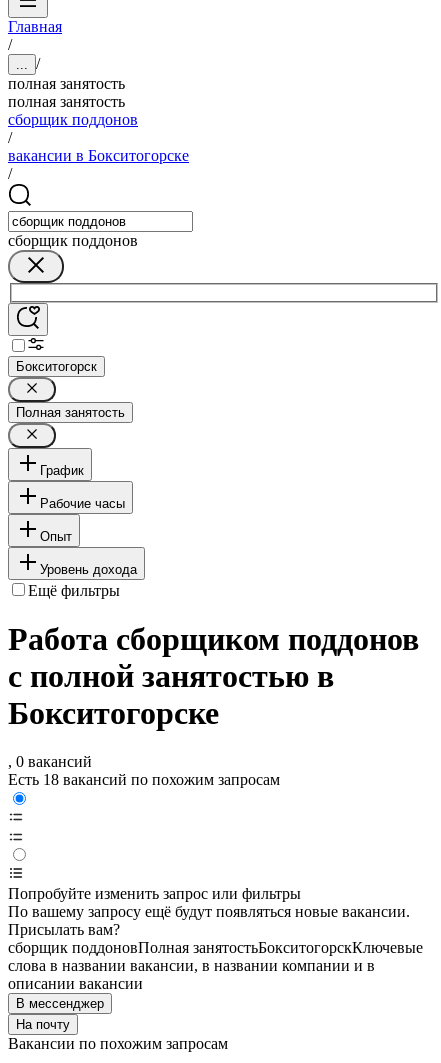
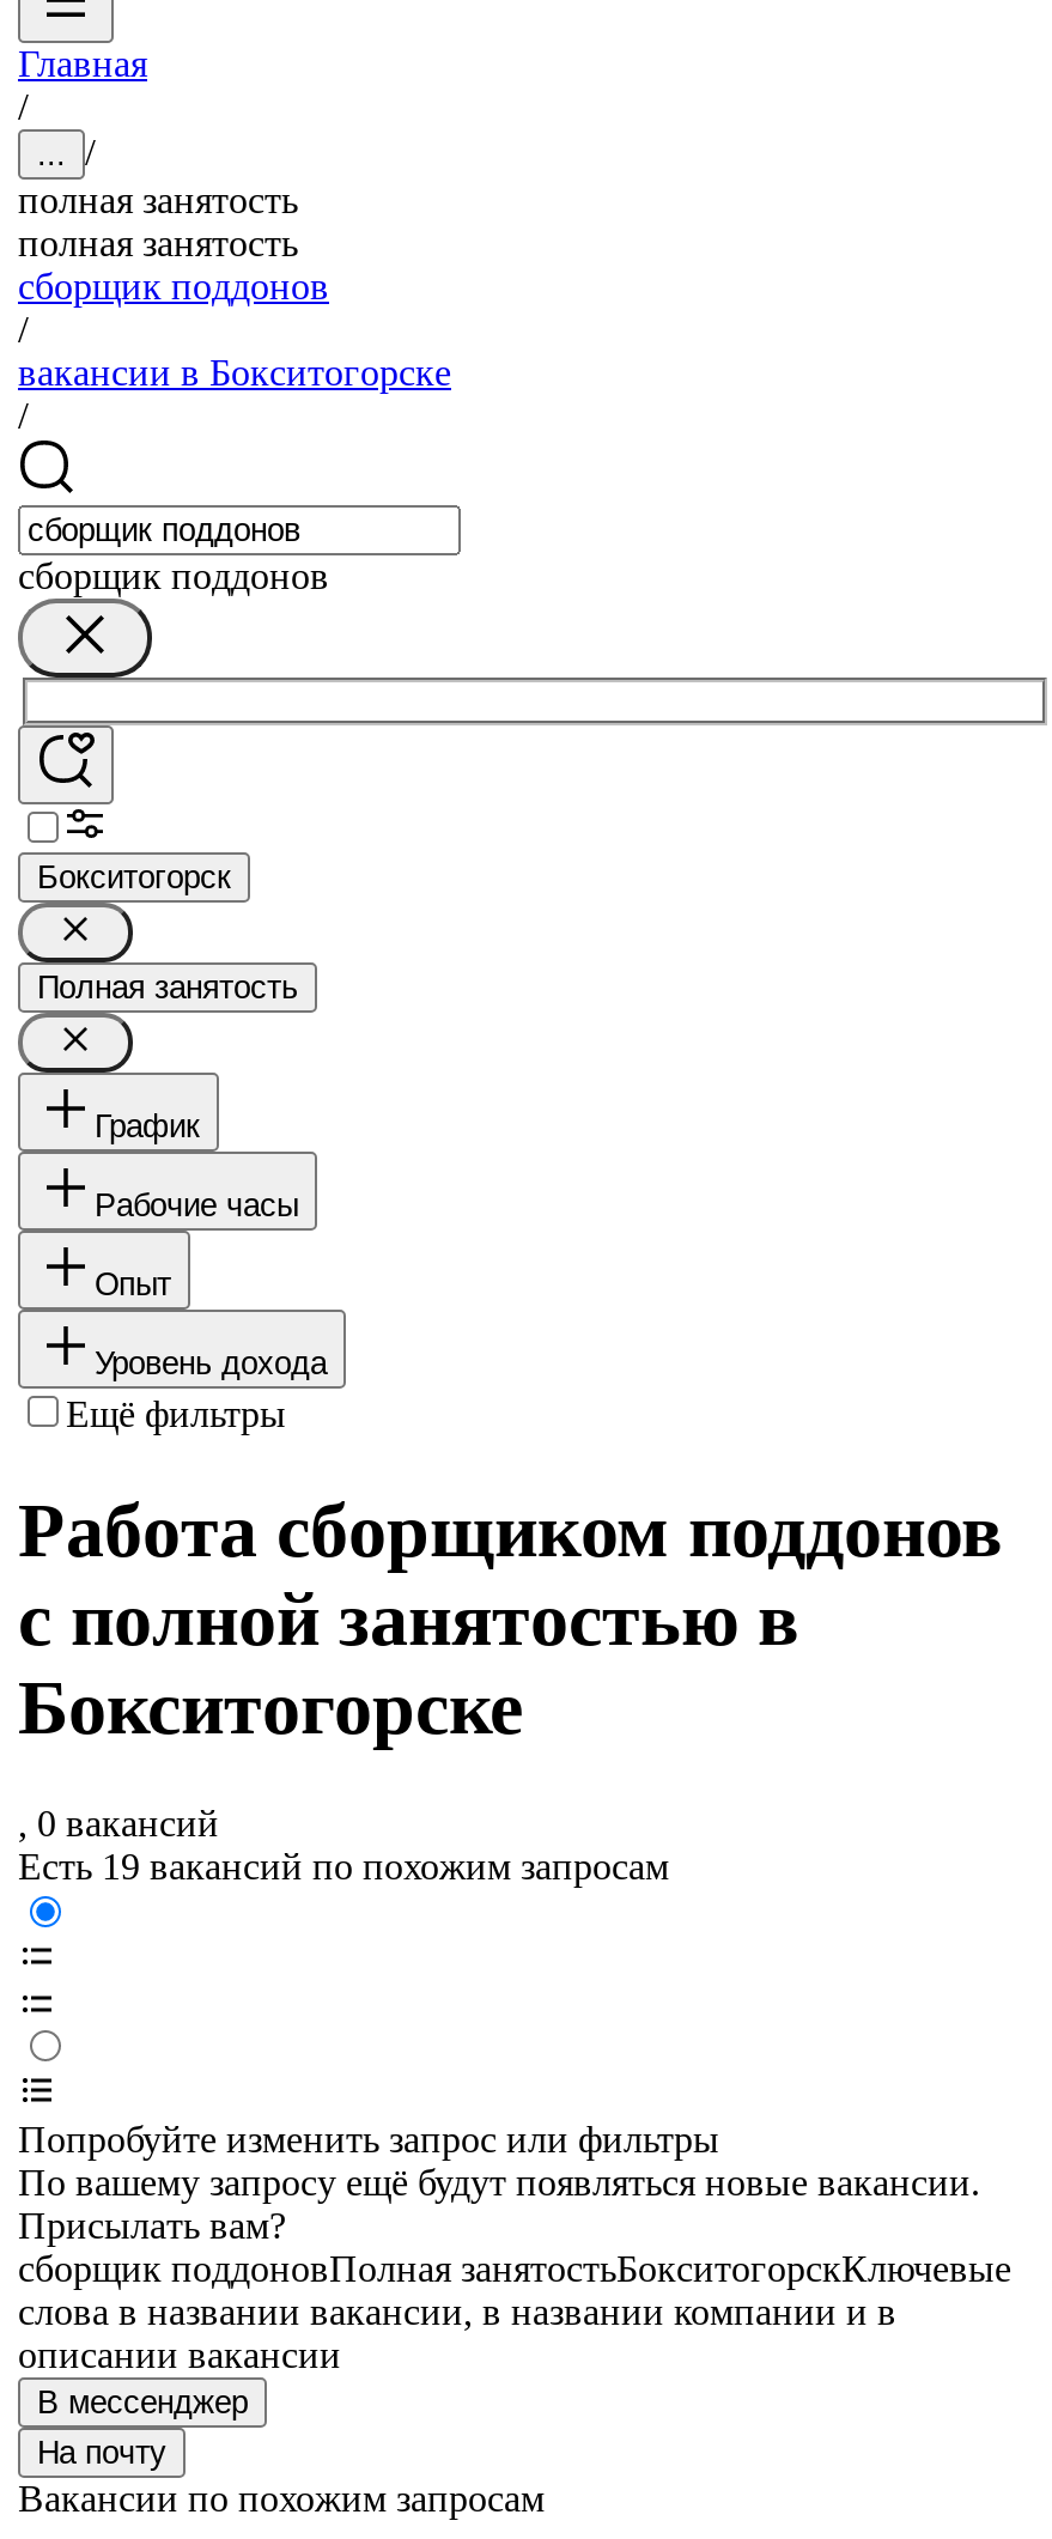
- Есть 18 вакансий по похожим запросам
+ Есть 19 вакансий по похожим запросам
